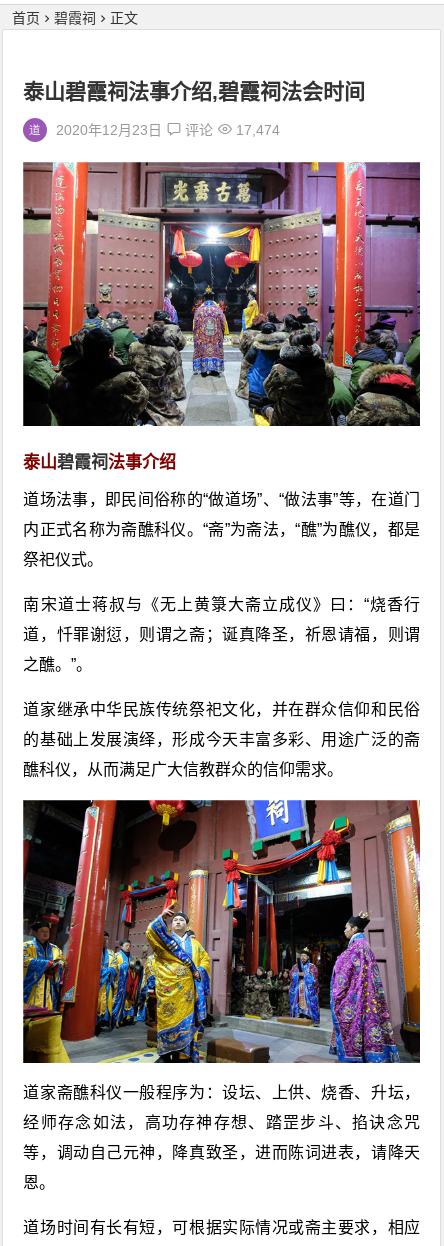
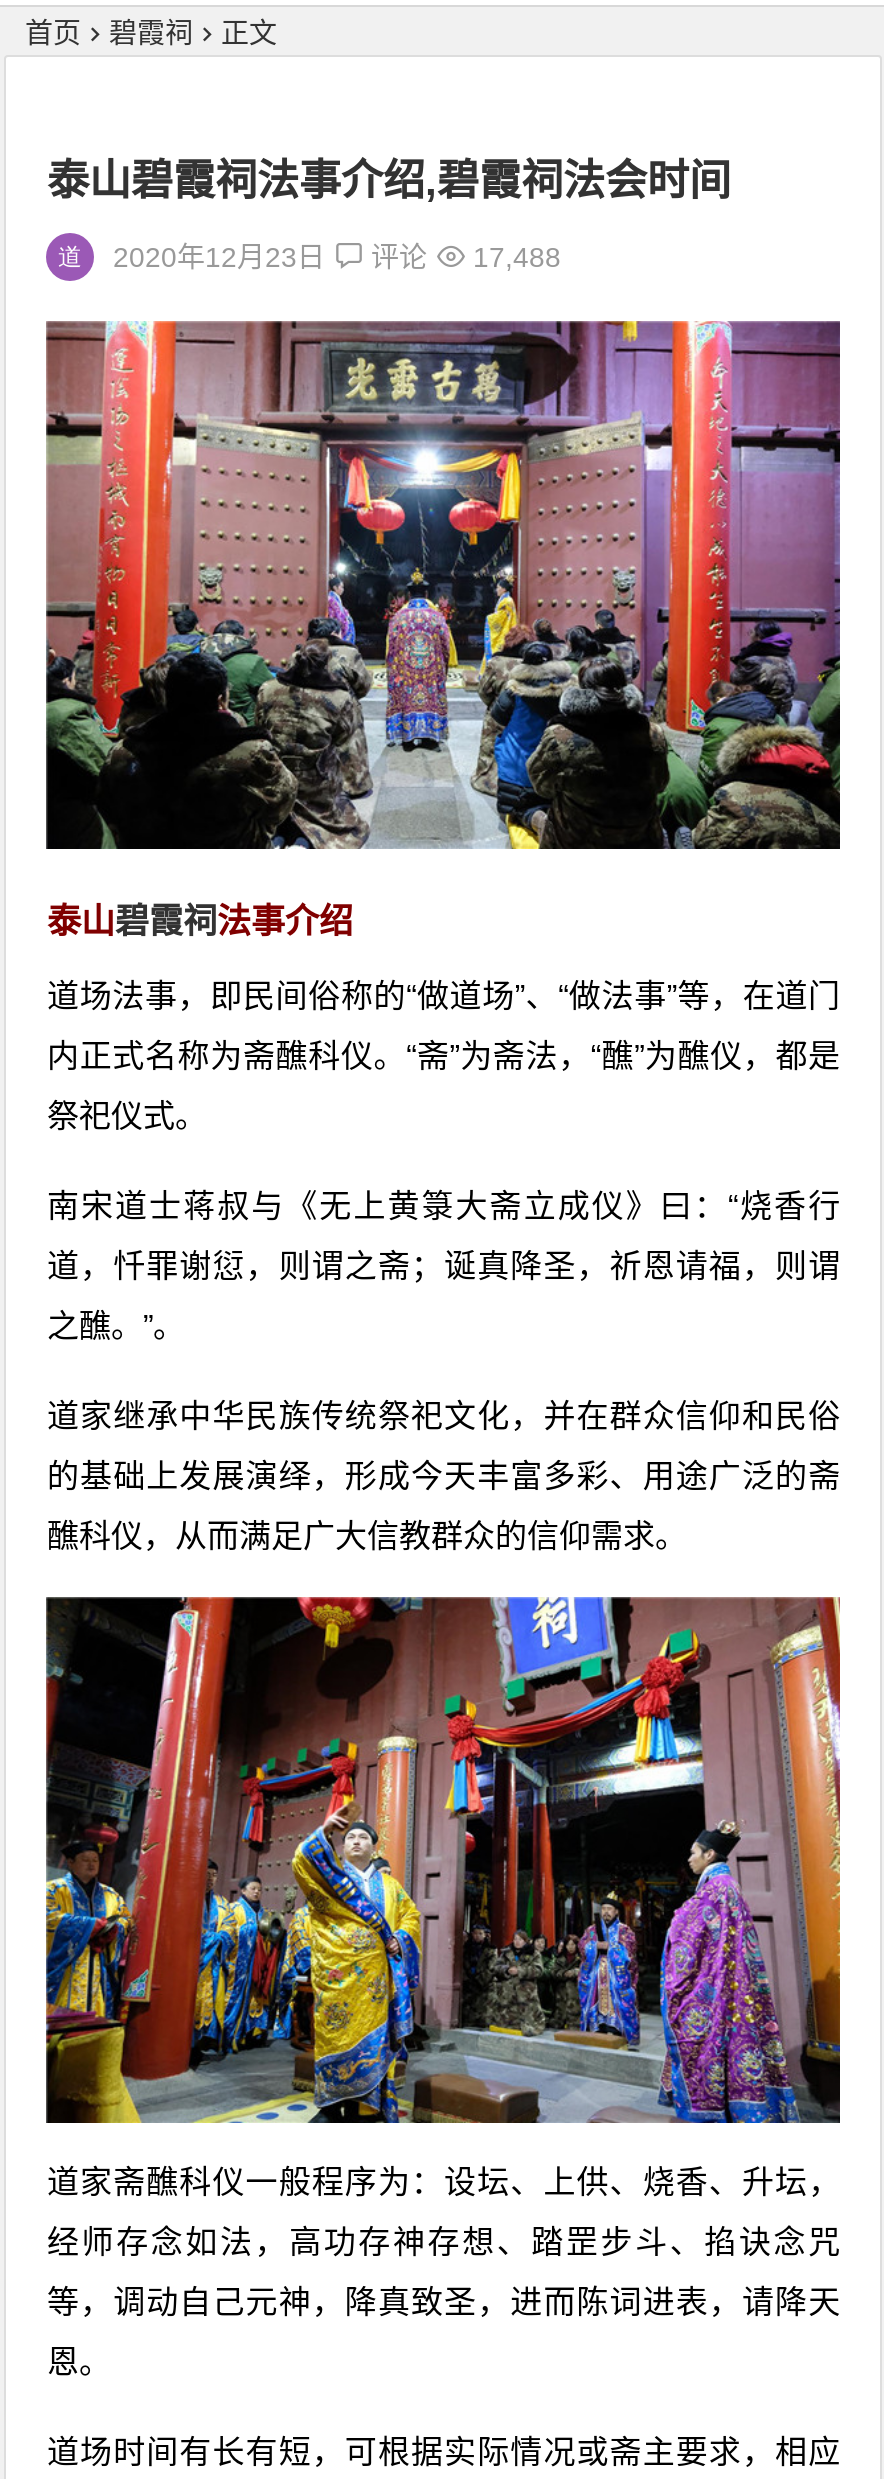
- 17,474
+ 17,488
